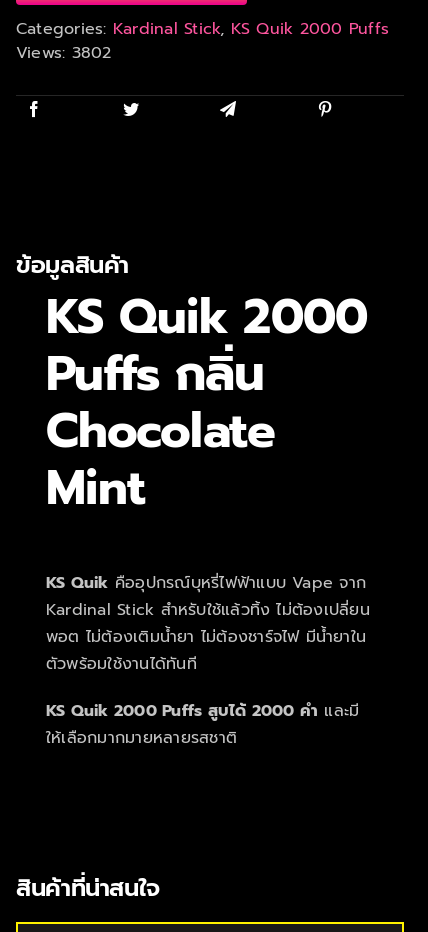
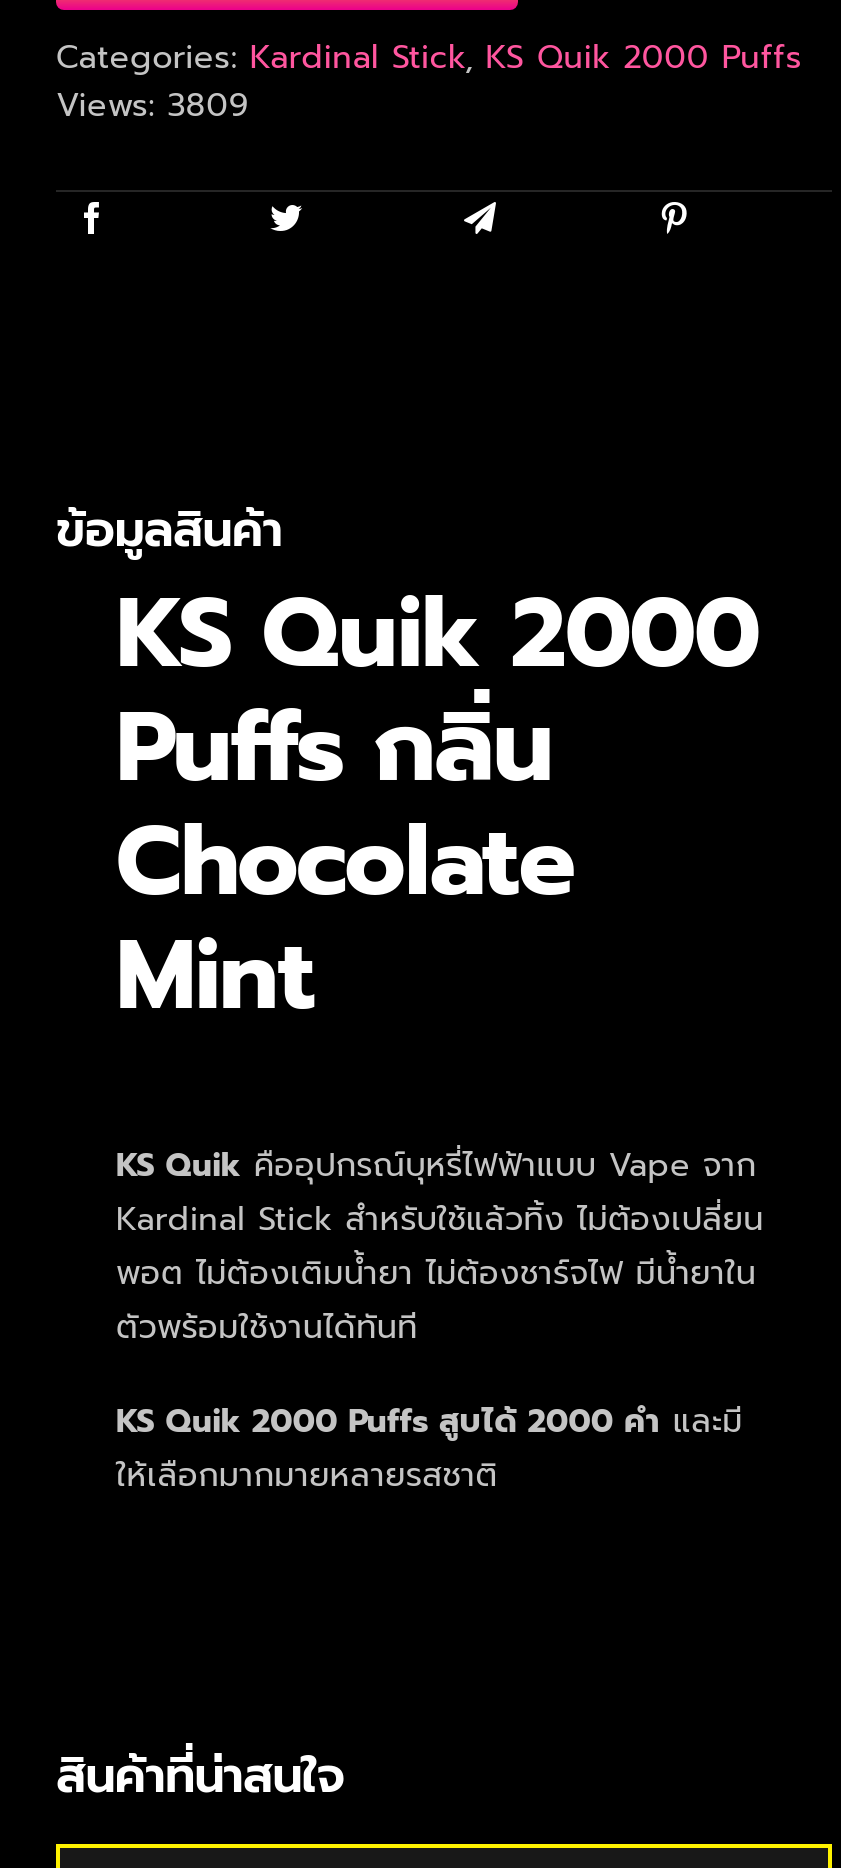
- Views: 3802
+ Views: 3809
